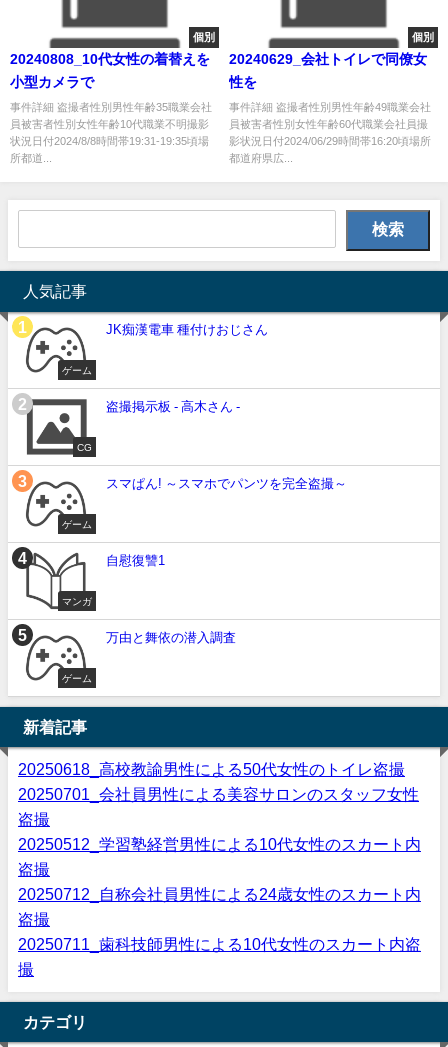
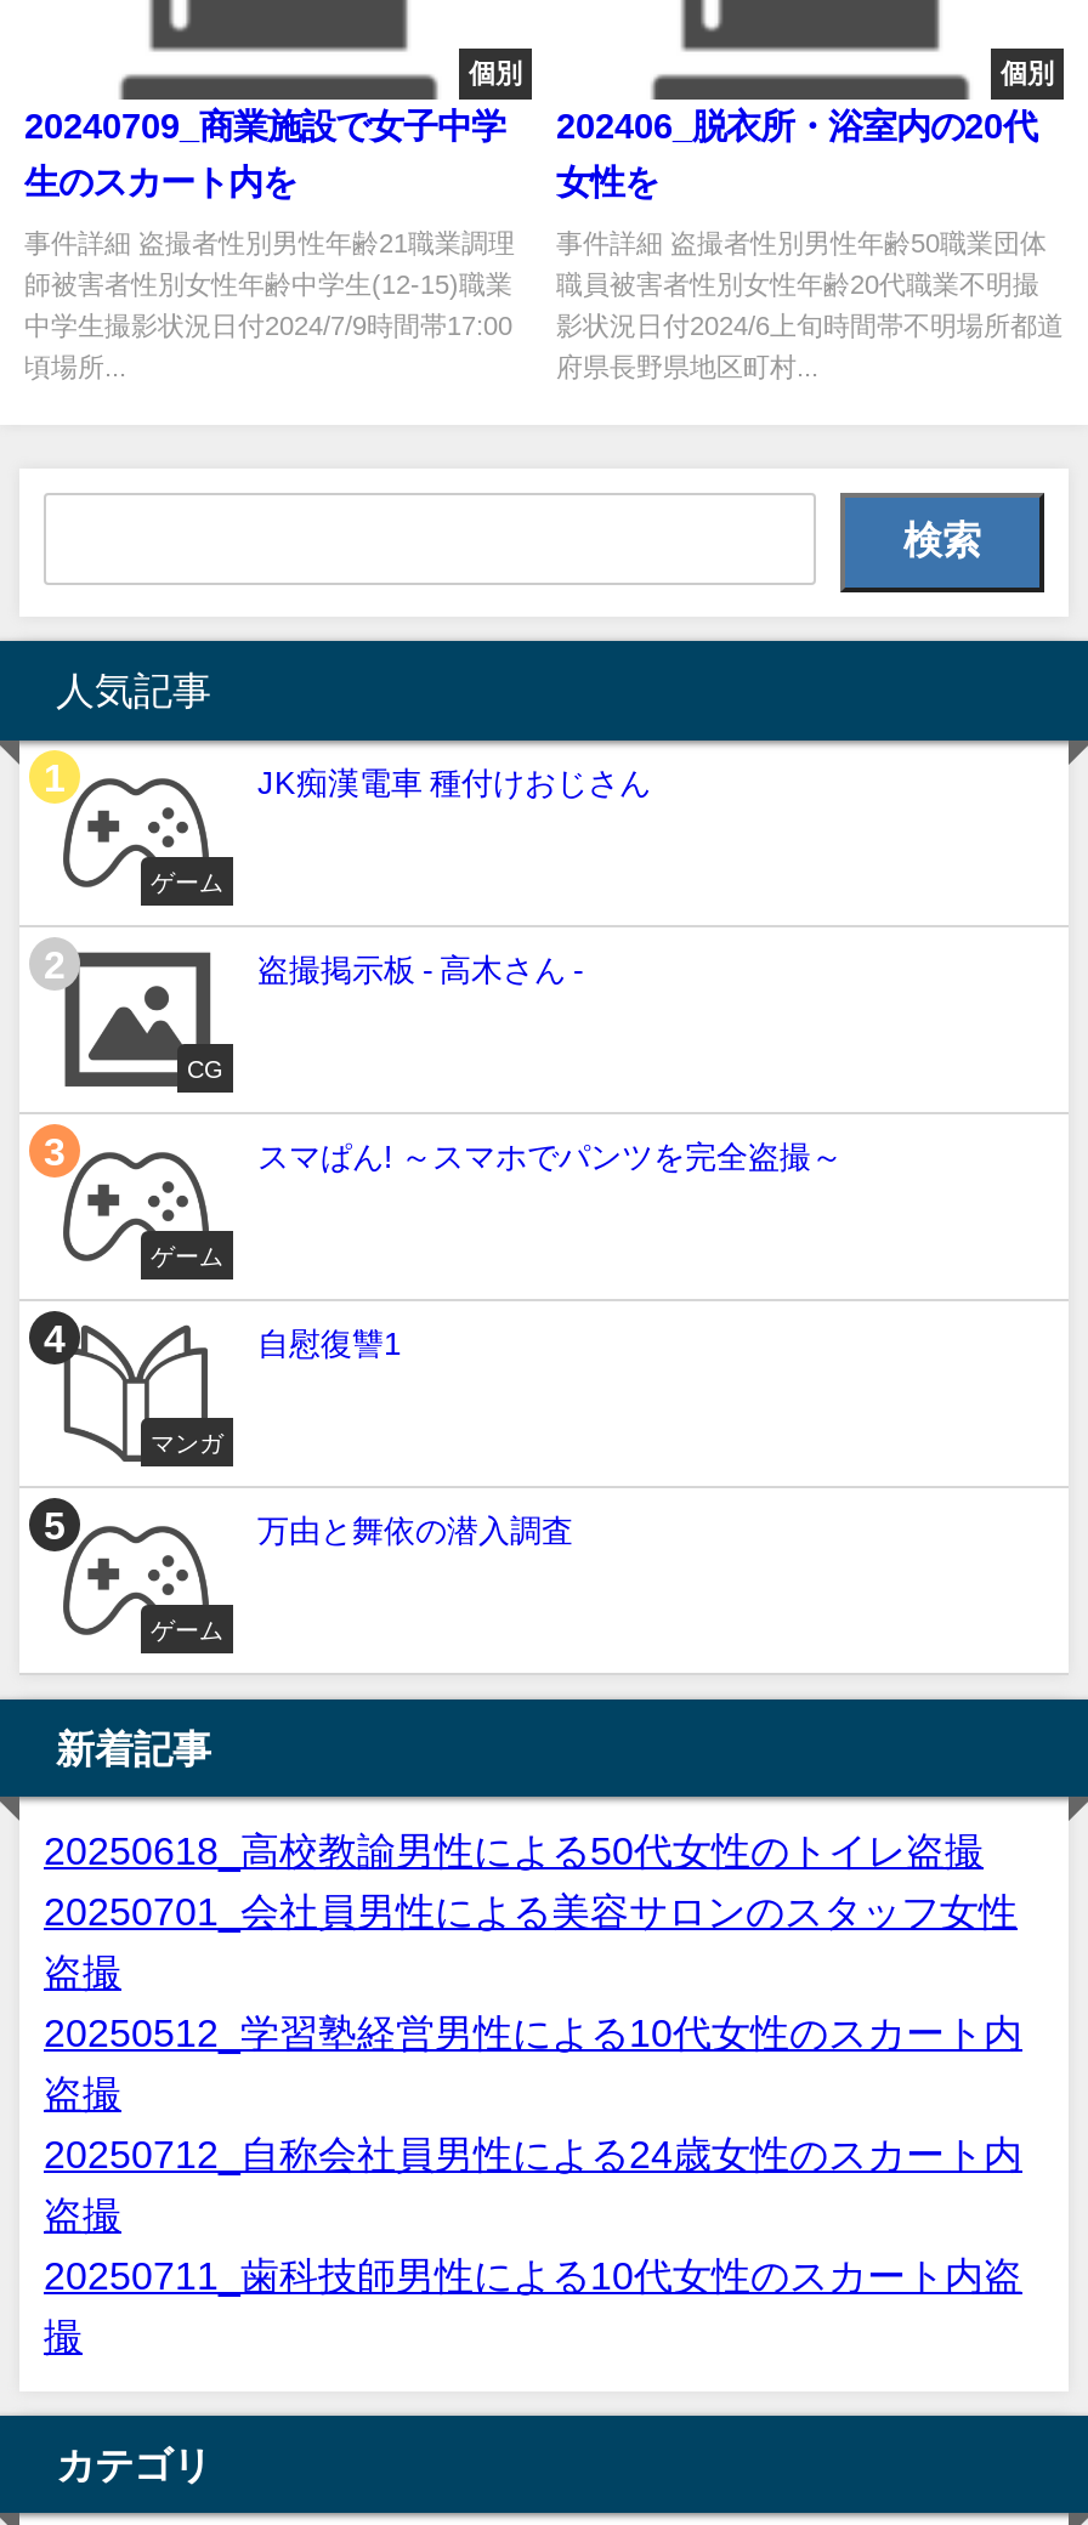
- 20240808_10代女性の着替えを
+ 20240709_商業施設で女子中学

- 20240629_会社トイレで同僚女
+ 202406_脱衣所・浴室内の20代

- 小型カメラで
+ 生のスカート内を

- 性を
+ 女性を

- 事件詳細 盗撮者性別男性年齢35職業会社
- 員被害者性別女性年齢10代職業不明撮影
- 状況日付2024/8/8時間帯19:31-19:35頃場
- 所都道...
+ 事件詳細 盗撮者性別男性年齢21職業調理
+ 師被害者性別女性年齢中学生(12-15)職業
+ 中学生撮影状況日付2024/7/9時間帯17:00
+ 頃場所...

- 事件詳細 盗撮者性別男性年齢49職業会社
- 員被害者性別女性年齢60代職業会社員撮
- 影状況日付2024/06/29時間帯16:20頃場所
- 都道府県広...
+ 事件詳細 盗撮者性別男性年齢50職業団体
+ 職員被害者性別女性年齢20代職業不明撮
+ 影状況日付2024/6上旬時間帯不明場所都道
+ 府県長野県地区町村...
